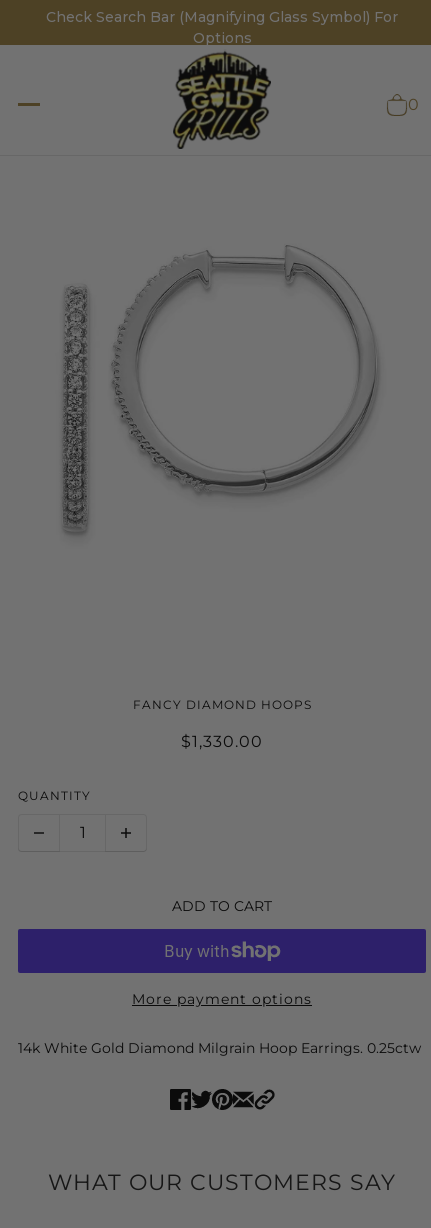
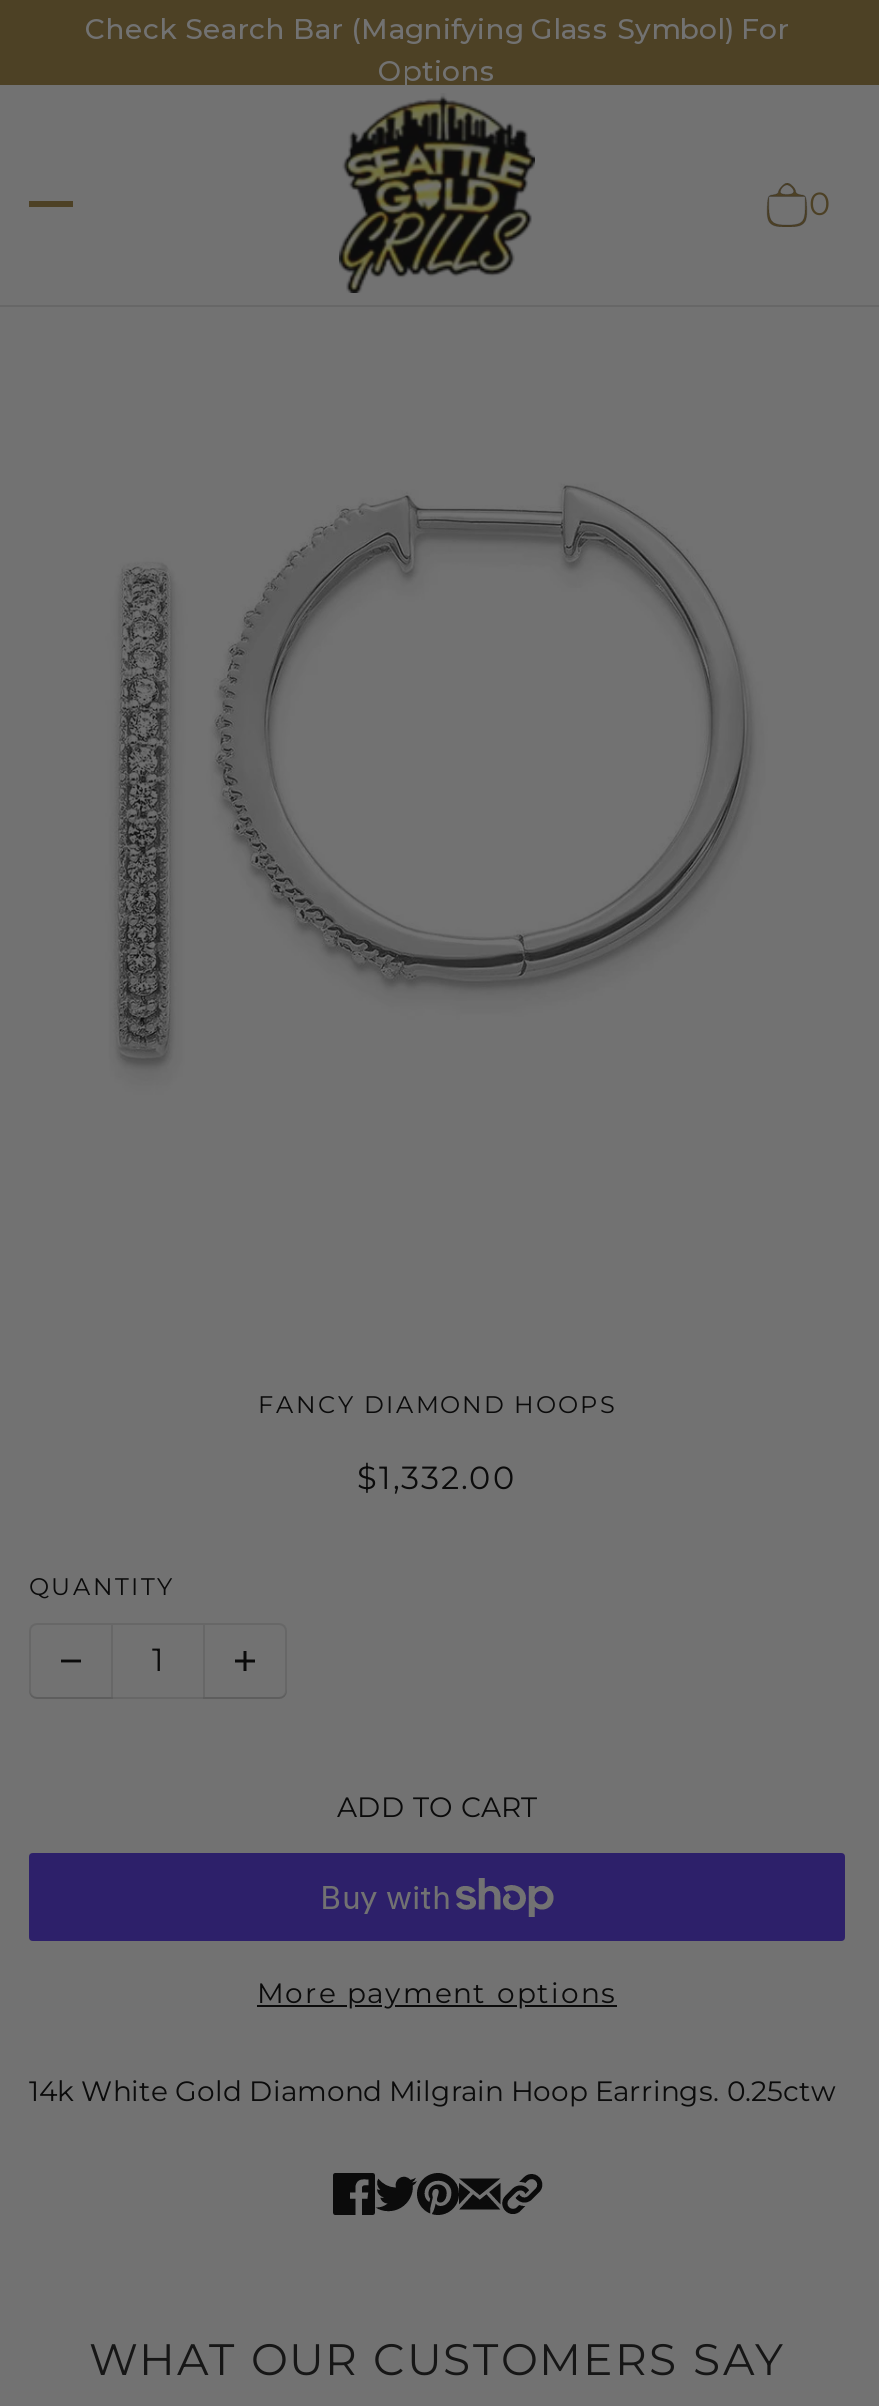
- $1,330.00
+ $1,332.00
